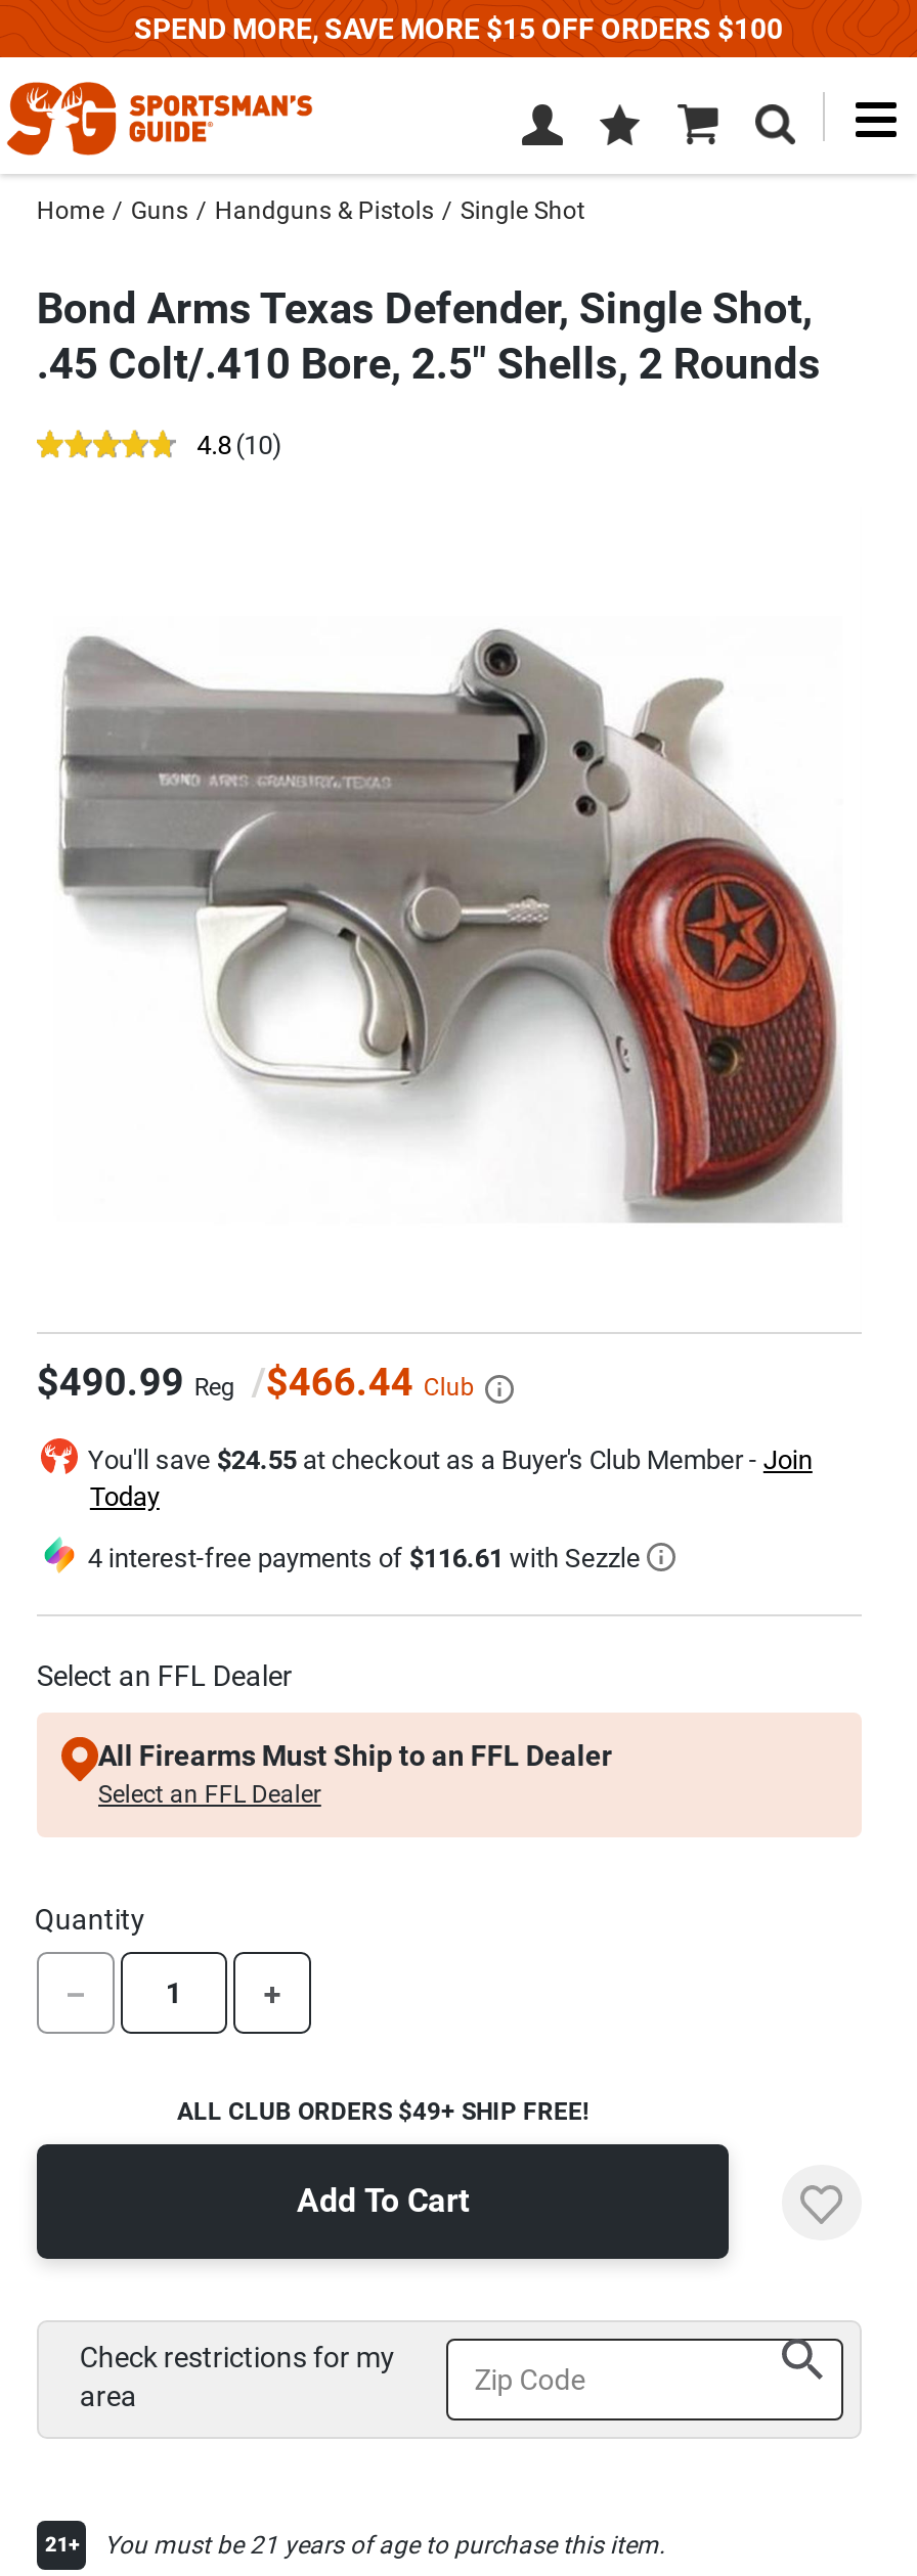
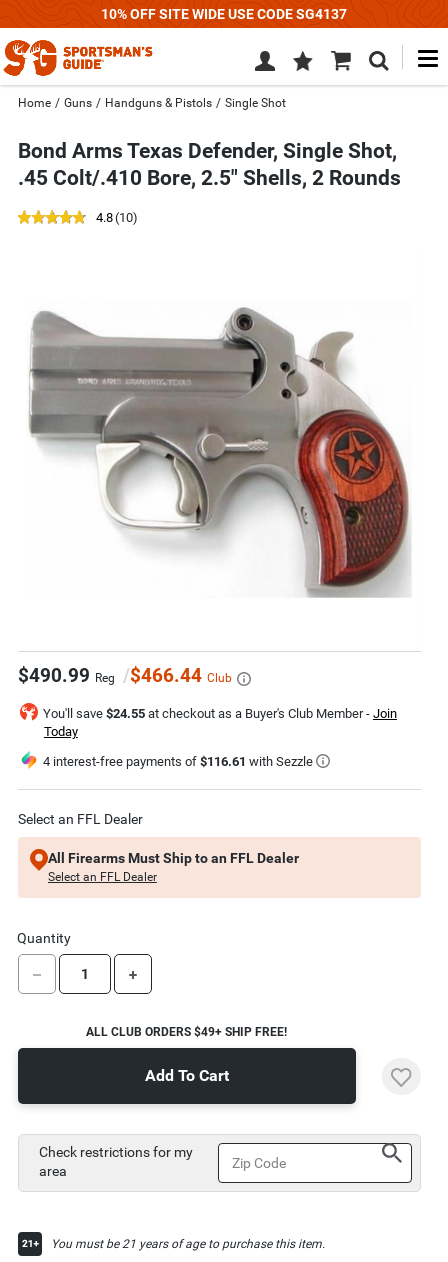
- SPEND MORE, SAVE MORE $15 OFF ORDERS $100
+ 10% OFF SITE WIDE USE CODE SG4137
